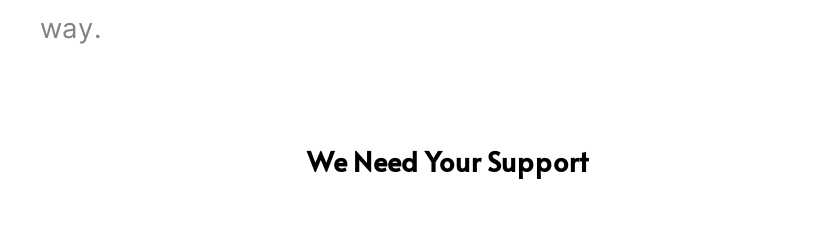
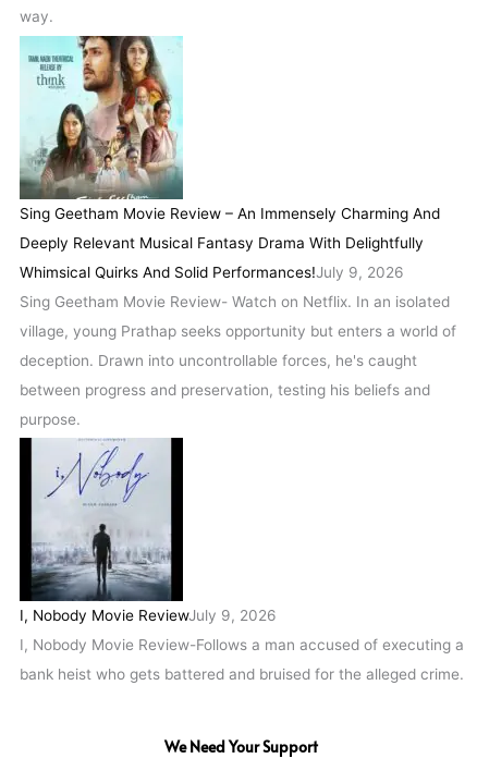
+ [image]
+ Sing Geetham Movie Review – An Immensely Charming And
+ Deeply Relevant Musical Fantasy Drama With Delightfully
+ Whimsical Quirks And Solid Performances! July 9, 2026
+ Sing Geetham Movie Review- Watch on Netflix. In an isolated
+ village, young Prathap seeks opportunity but enters a world of
+ deception. Drawn into uncontrollable forces, he's caught
+ between progress and preservation, testing his beliefs and
+ purpose.

+ [image]
+ I, Nobody Movie ReviewJuly 9, 2026
+ I, Nobody Movie Review-Follows a man accused of executing a
+ bank heist who gets battered and bruised for the alleged crime.
